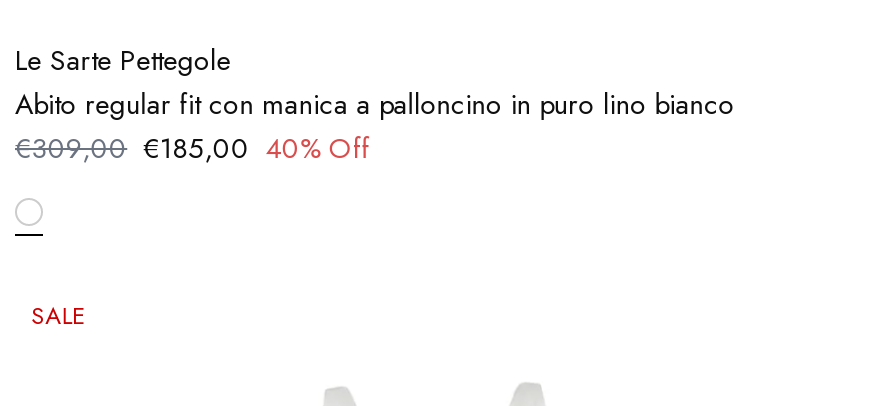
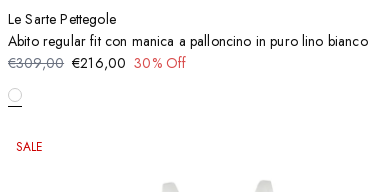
- €309,00 €185,00 40% Off
+ €309,00 €216,00 30% Off
